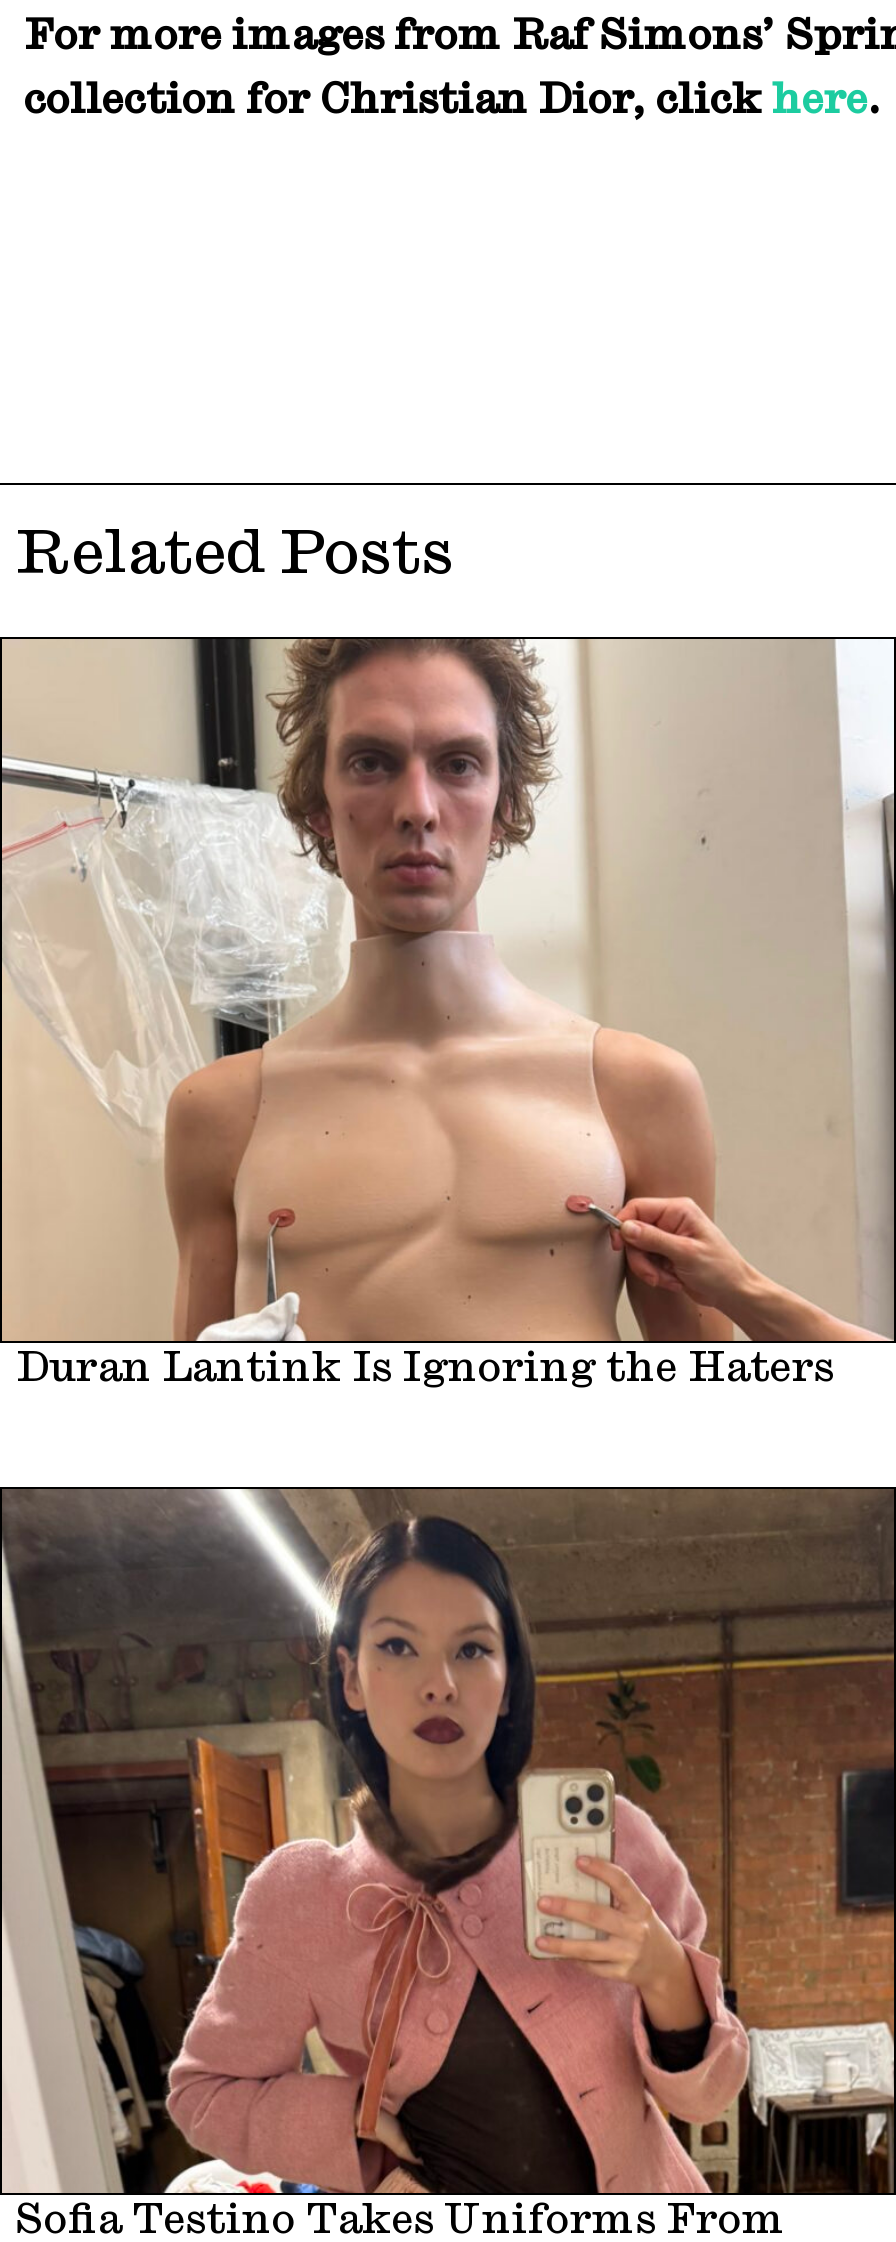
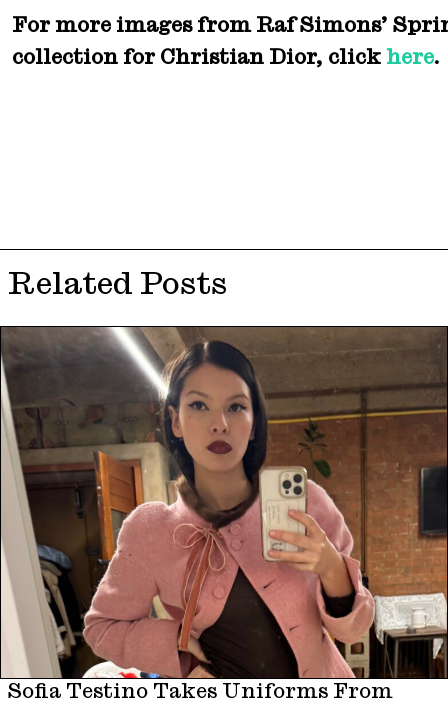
- [image]
- Duran Lantink Is Ignoring the Haters
